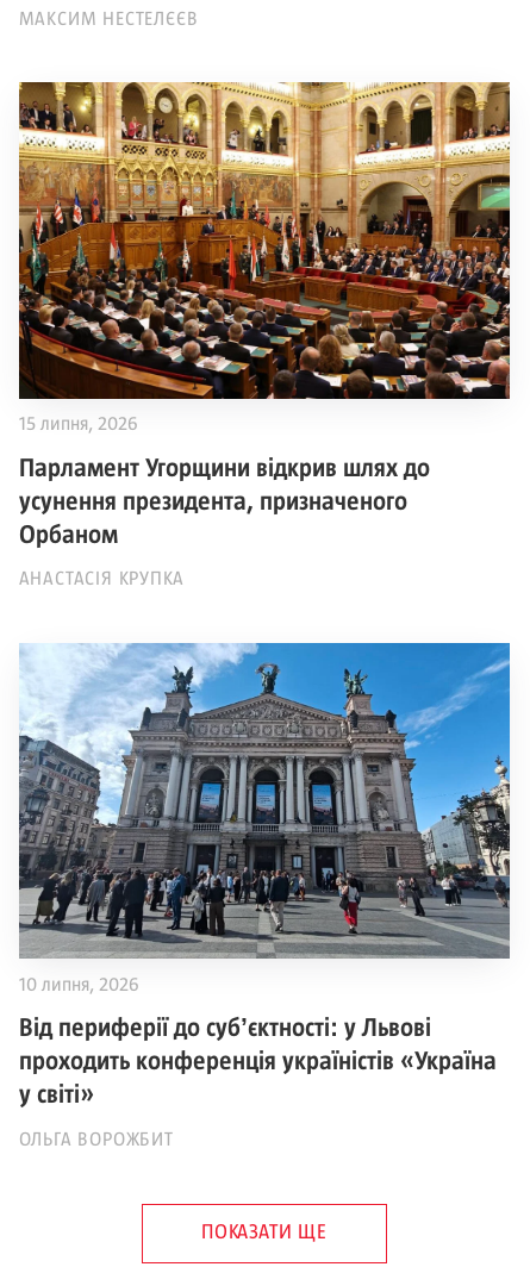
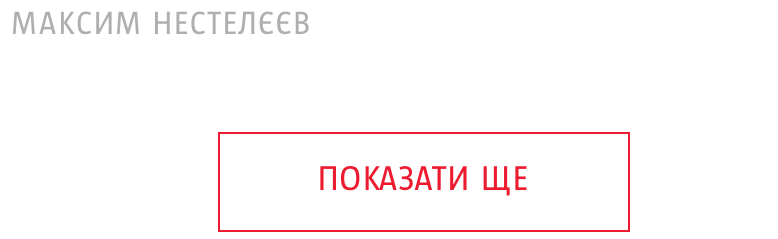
- [image]
- 15 липня, 2026
- Парламент Угорщини відкрив шлях до
- усунення президента, призначеного
- Орбаном
- АНАСТАСІЯ КРУПКА

- [image]
- 10 липня, 2026
- Від периферії до субʼєктності: у Львові
- проходить конференція україністів «Україна
- у світі»
- ОЛЬГА ВОРОЖБИТ
